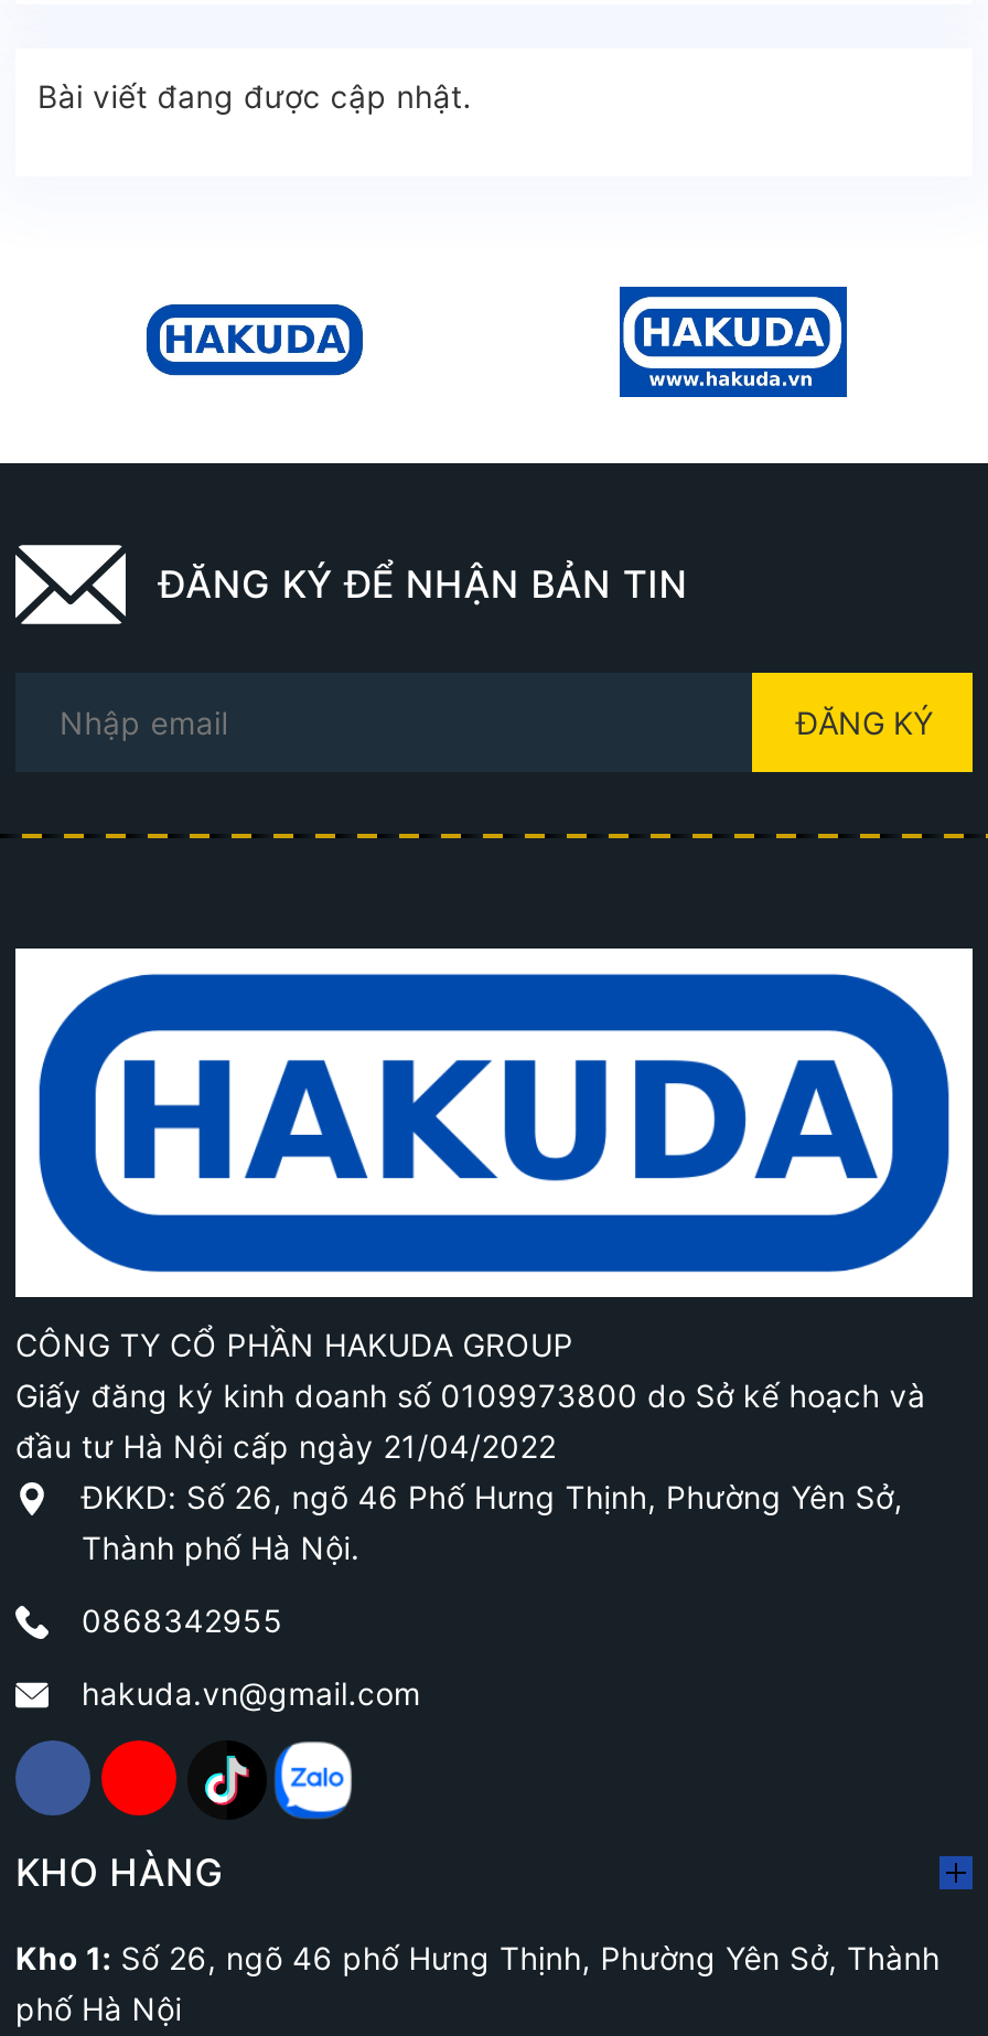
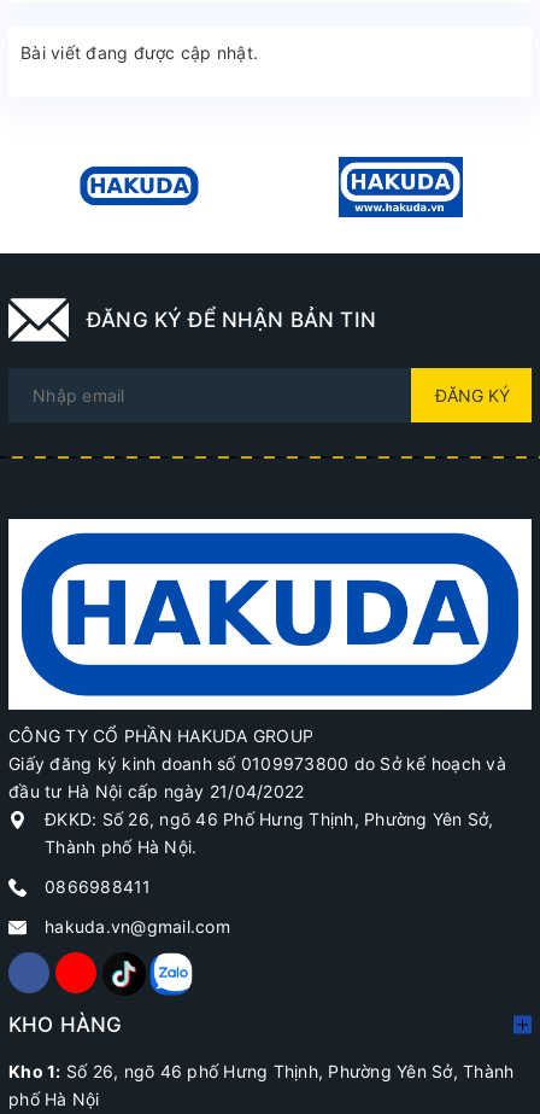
- 0868342955
+ 0866988411
